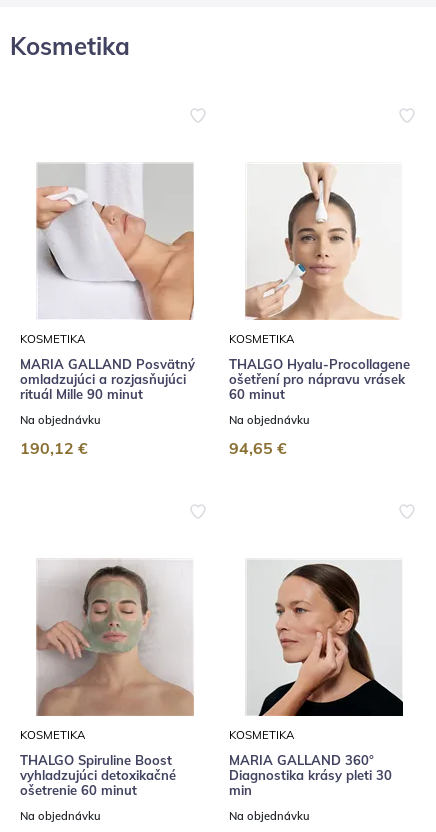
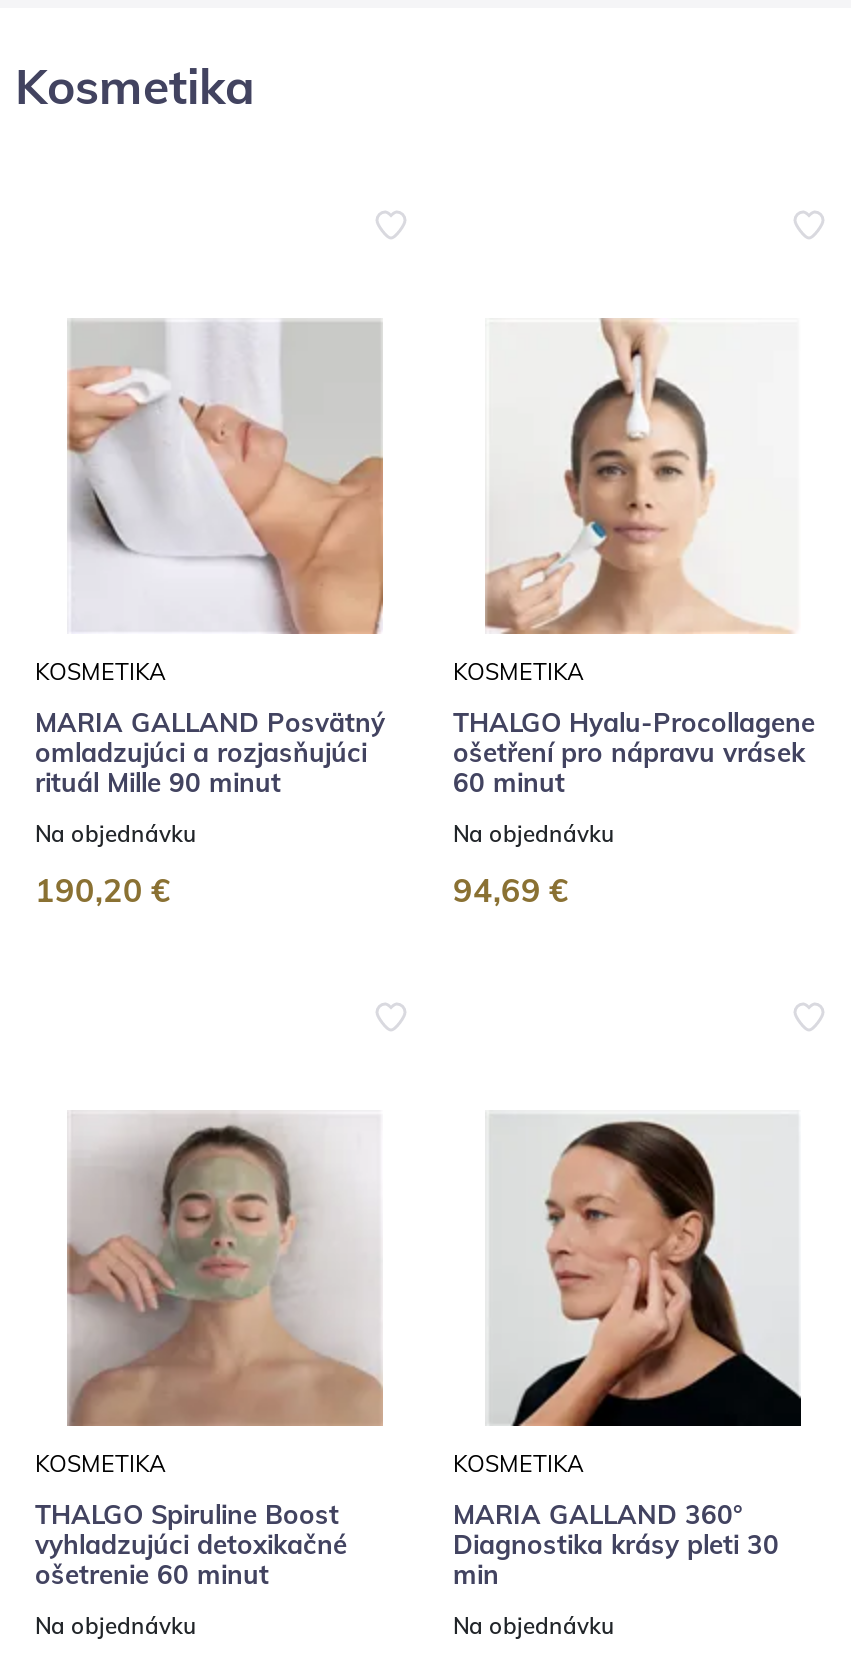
- 190,12 €
+ 190,20 €

- 94,65 €
+ 94,69 €
